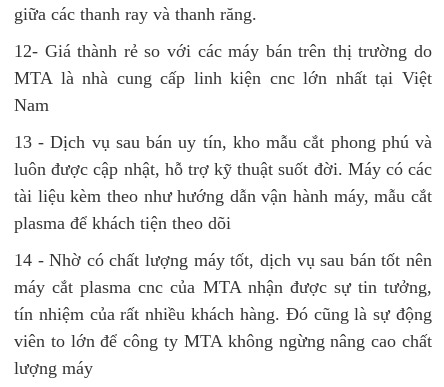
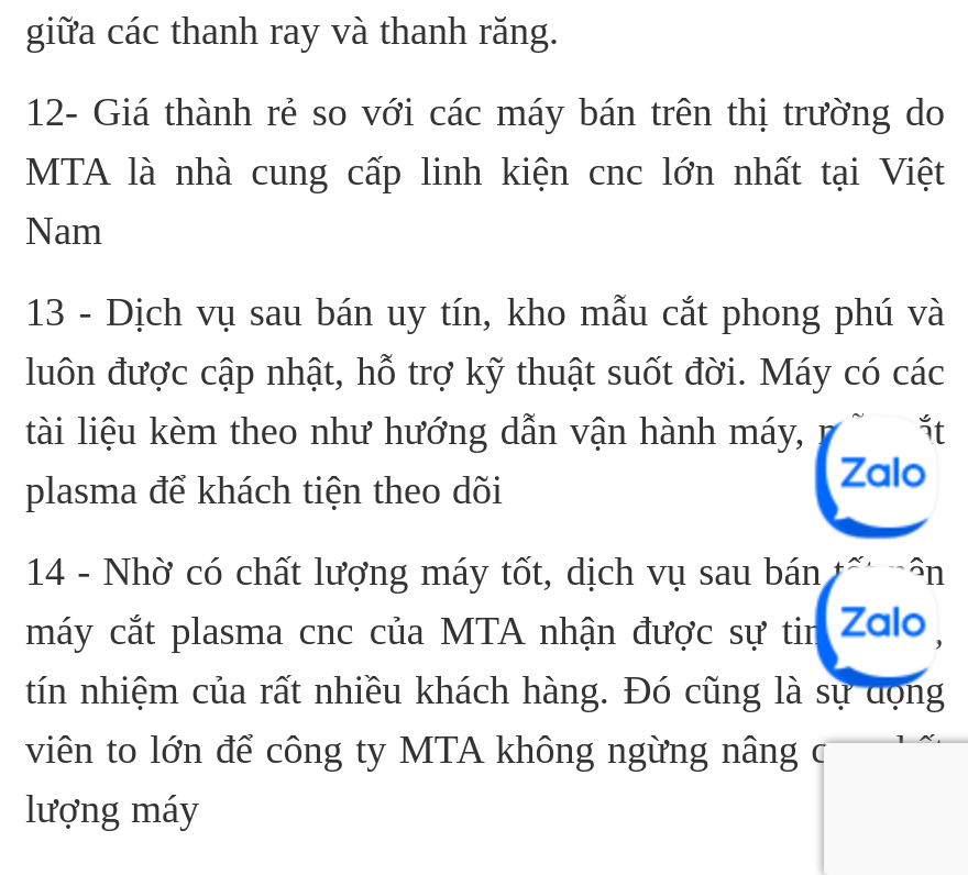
+ [image]
